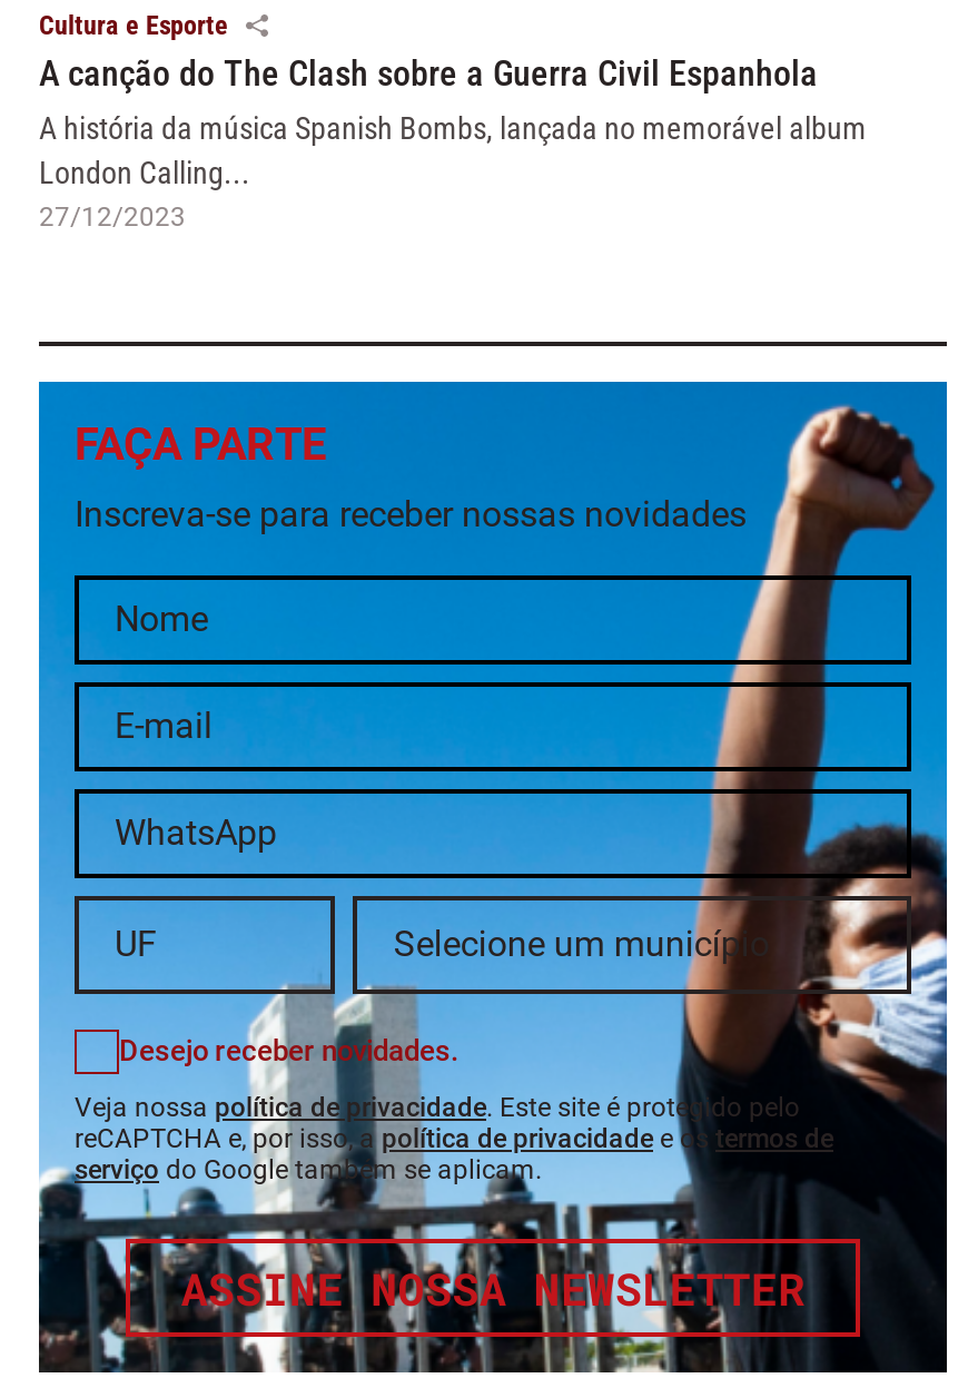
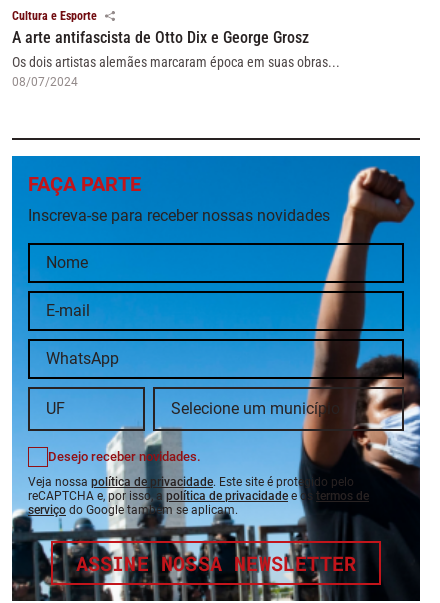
- A canção do The Clash sobre a Guerra Civil Espanhola
- A história da música Spanish Bombs, lançada no memorável album
- London Calling...
- 27/12/2023
+ A arte antifascista de Otto Dix e George Grosz
+ Os dois artistas alemães marcaram época em suas obras...
+ 08/07/2024
